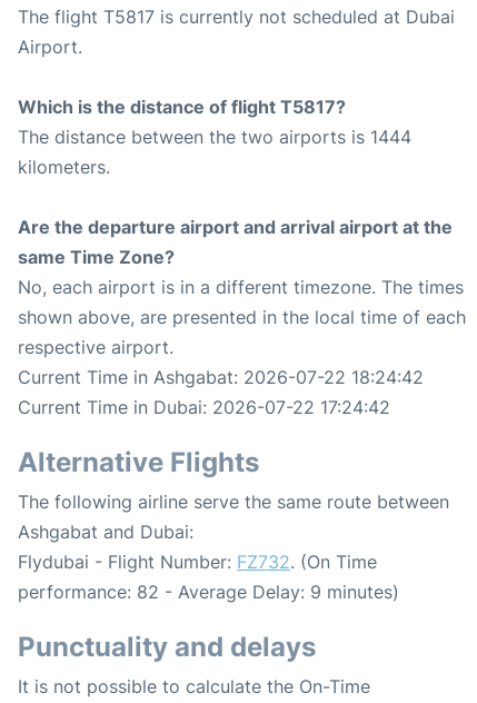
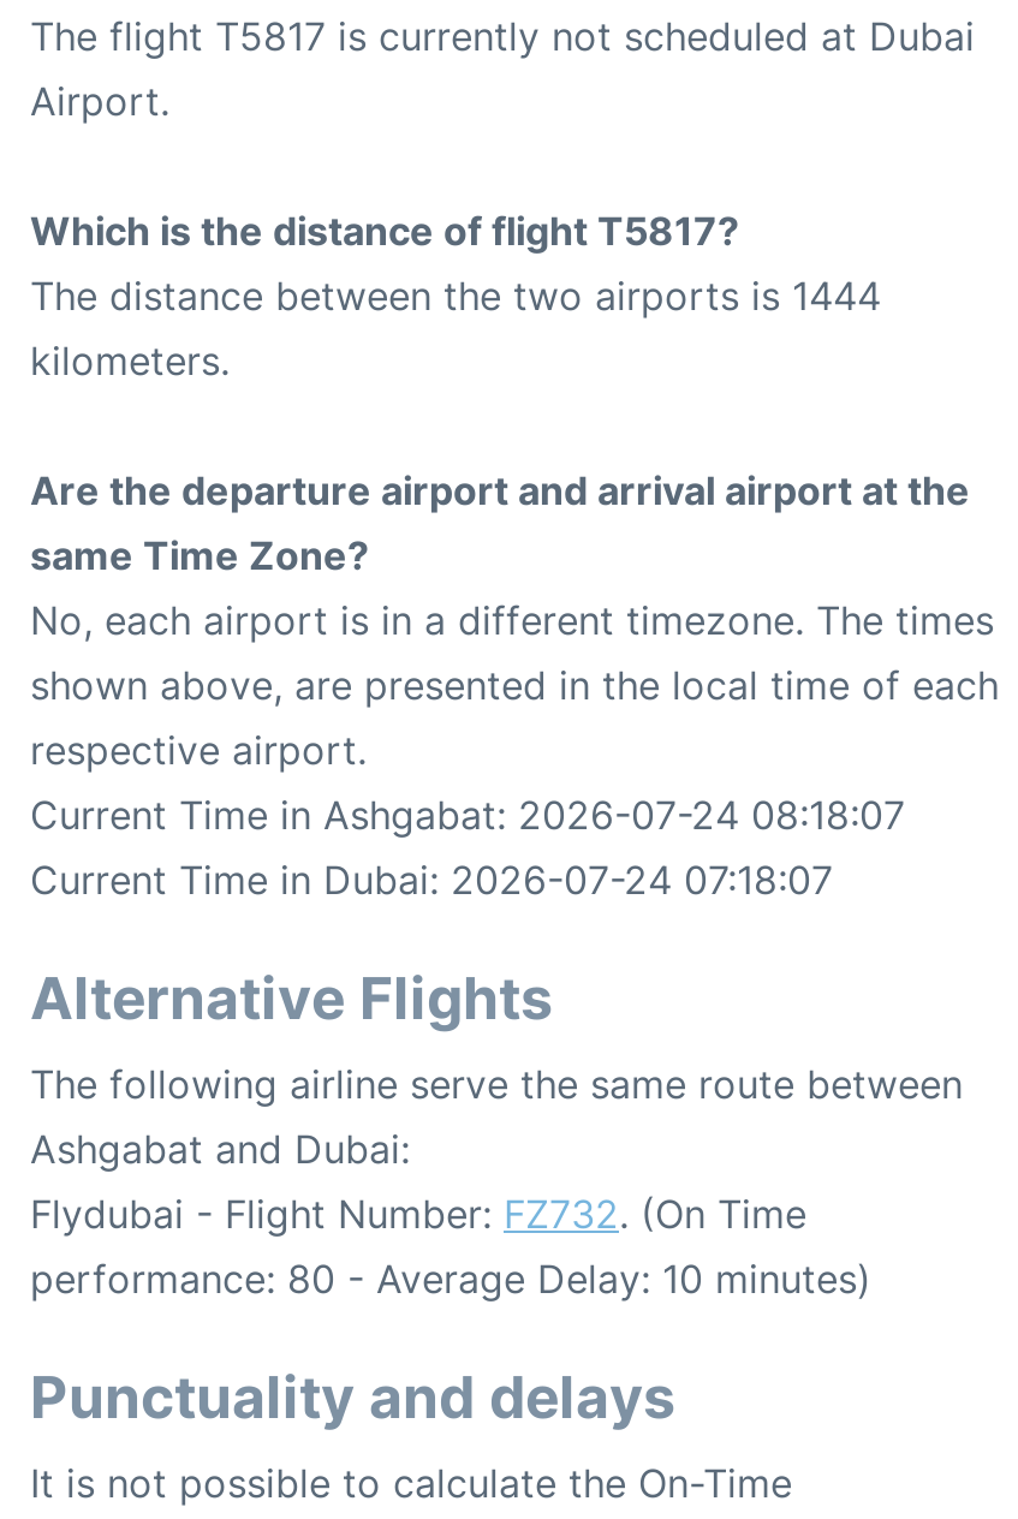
- Current Time in Ashgabat: 2026-07-22 18:24:42
+ Current Time in Ashgabat: 2026-07-24 08:18:07

- Current Time in Dubai: 2026-07-22 17:24:42
+ Current Time in Dubai: 2026-07-24 07:18:07

- performance: 82 - Average Delay: 9 minutes)
+ performance: 80 - Average Delay: 10 minutes)
